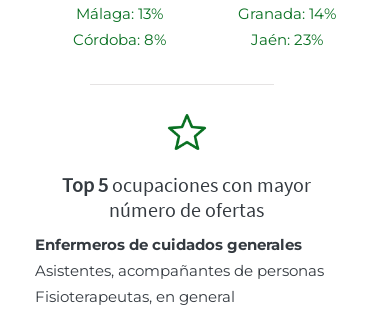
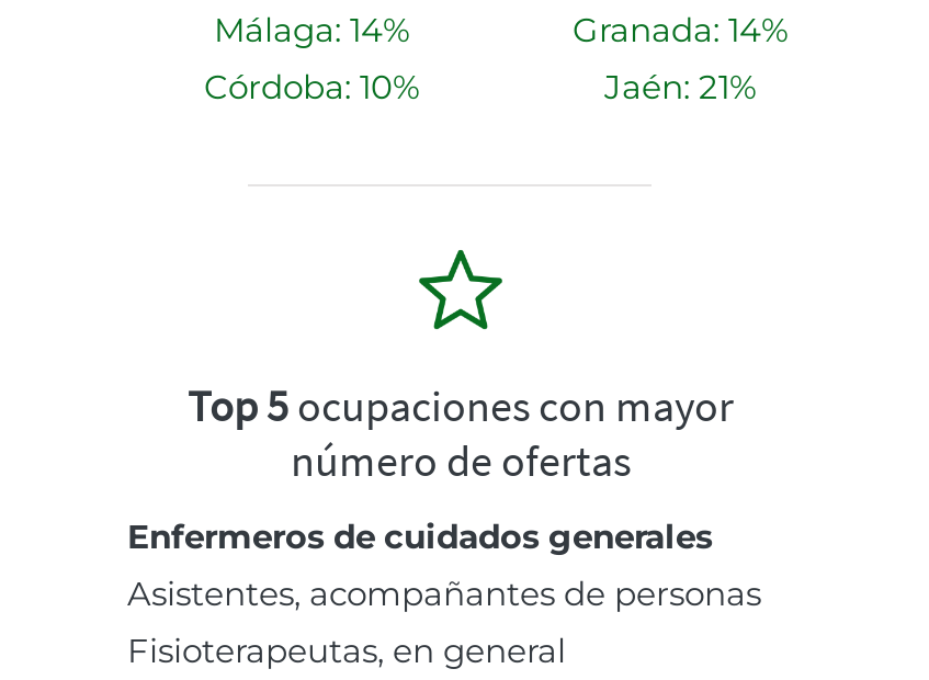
- Málaga: 13%
+ Málaga: 14%

- Córdoba: 8%
+ Córdoba: 10%

- Jaén: 23%
+ Jaén: 21%
